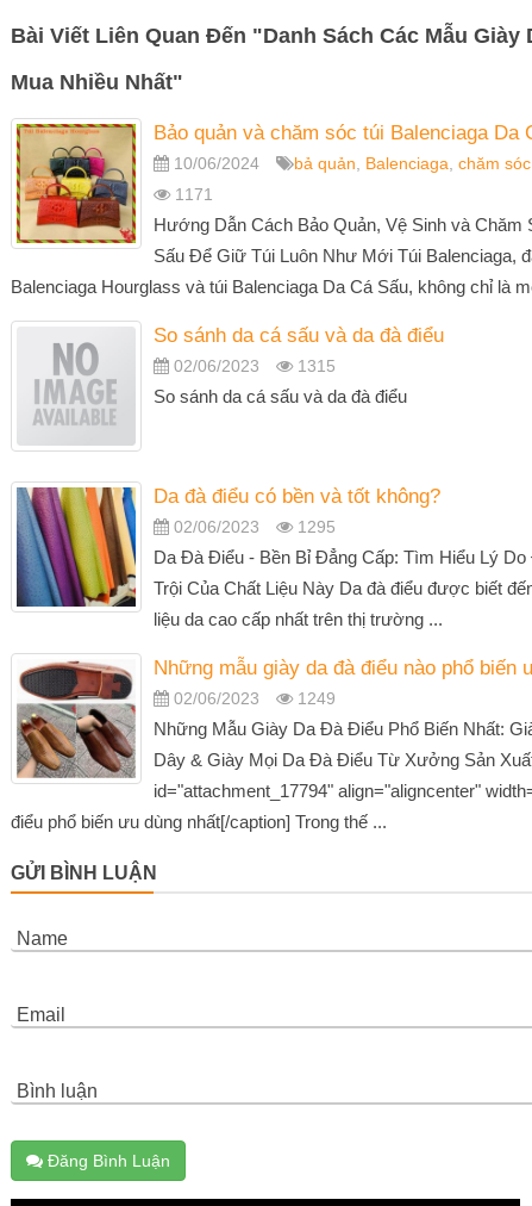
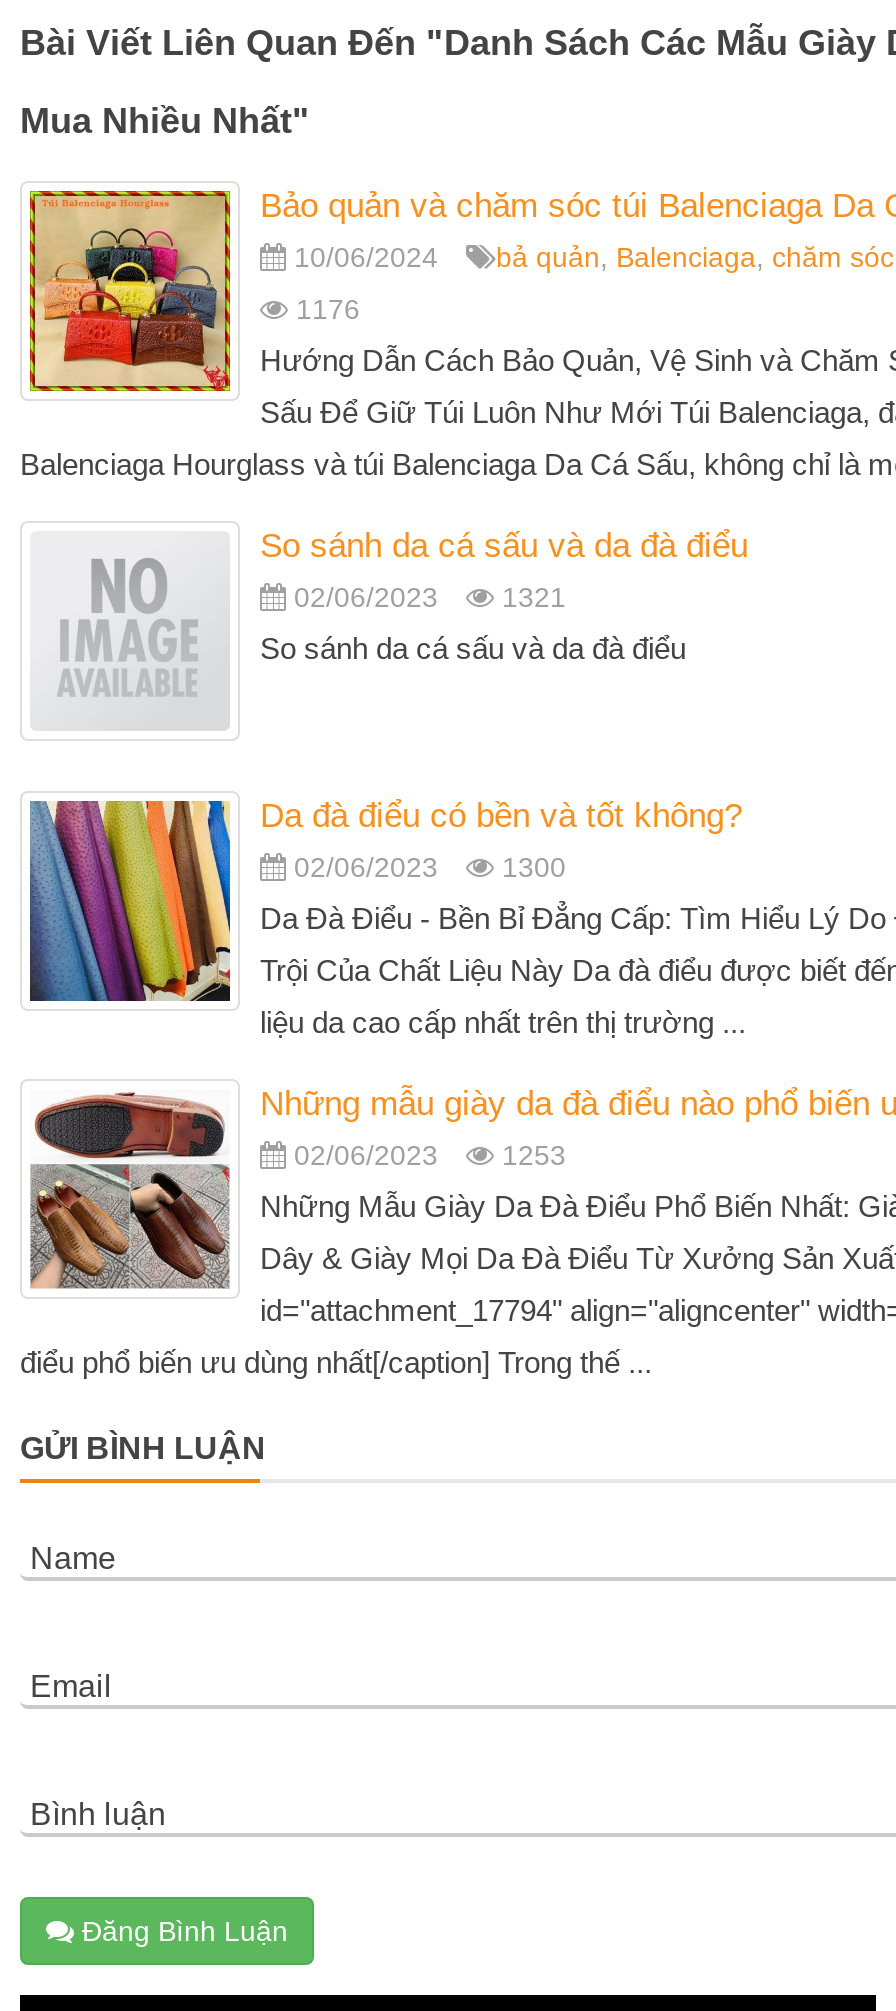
- 1171
+ 1176

- 02/06/2023 1315
+ 02/06/2023 1321

- 02/06/2023 1295
+ 02/06/2023 1300

- 02/06/2023 1249
+ 02/06/2023 1253
